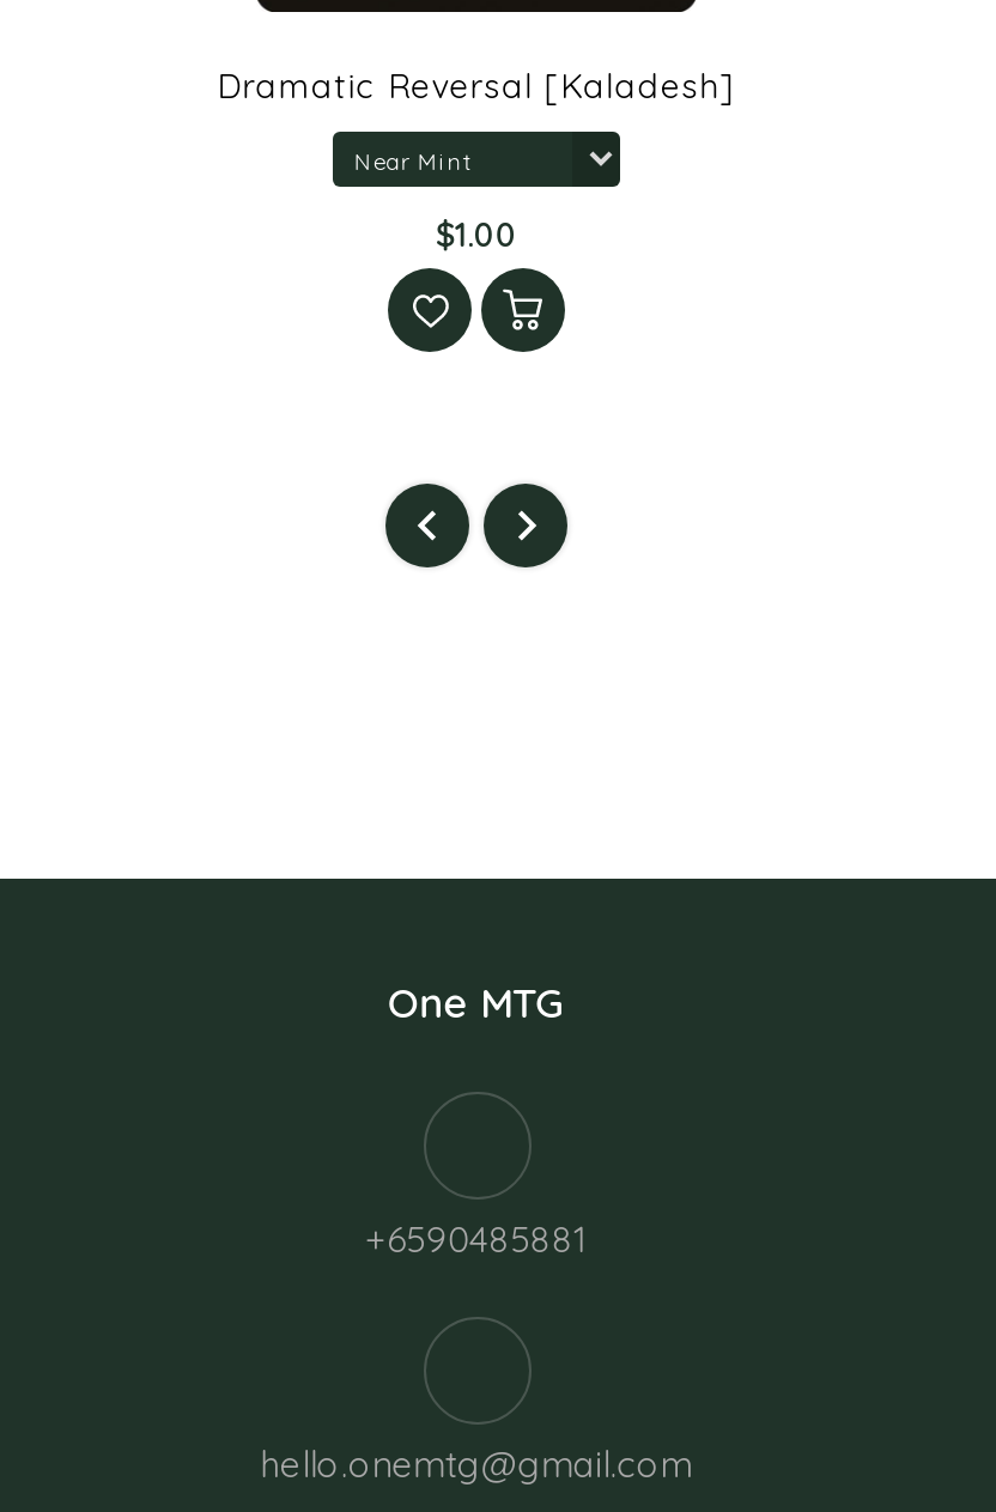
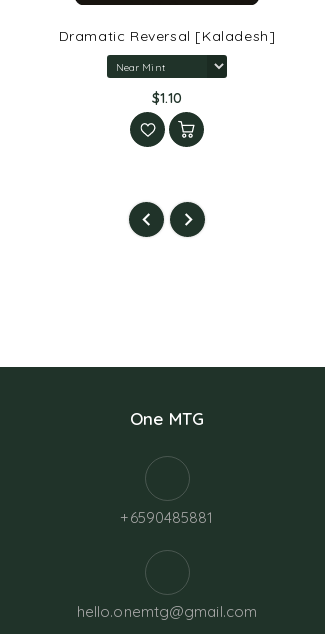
- $1.00
+ $1.10
